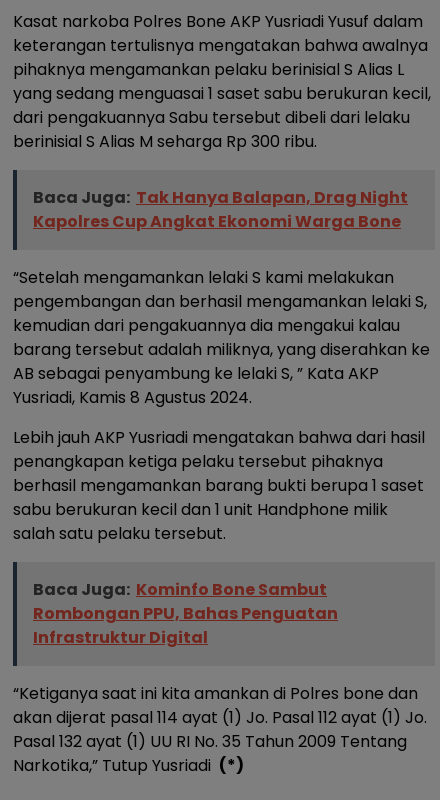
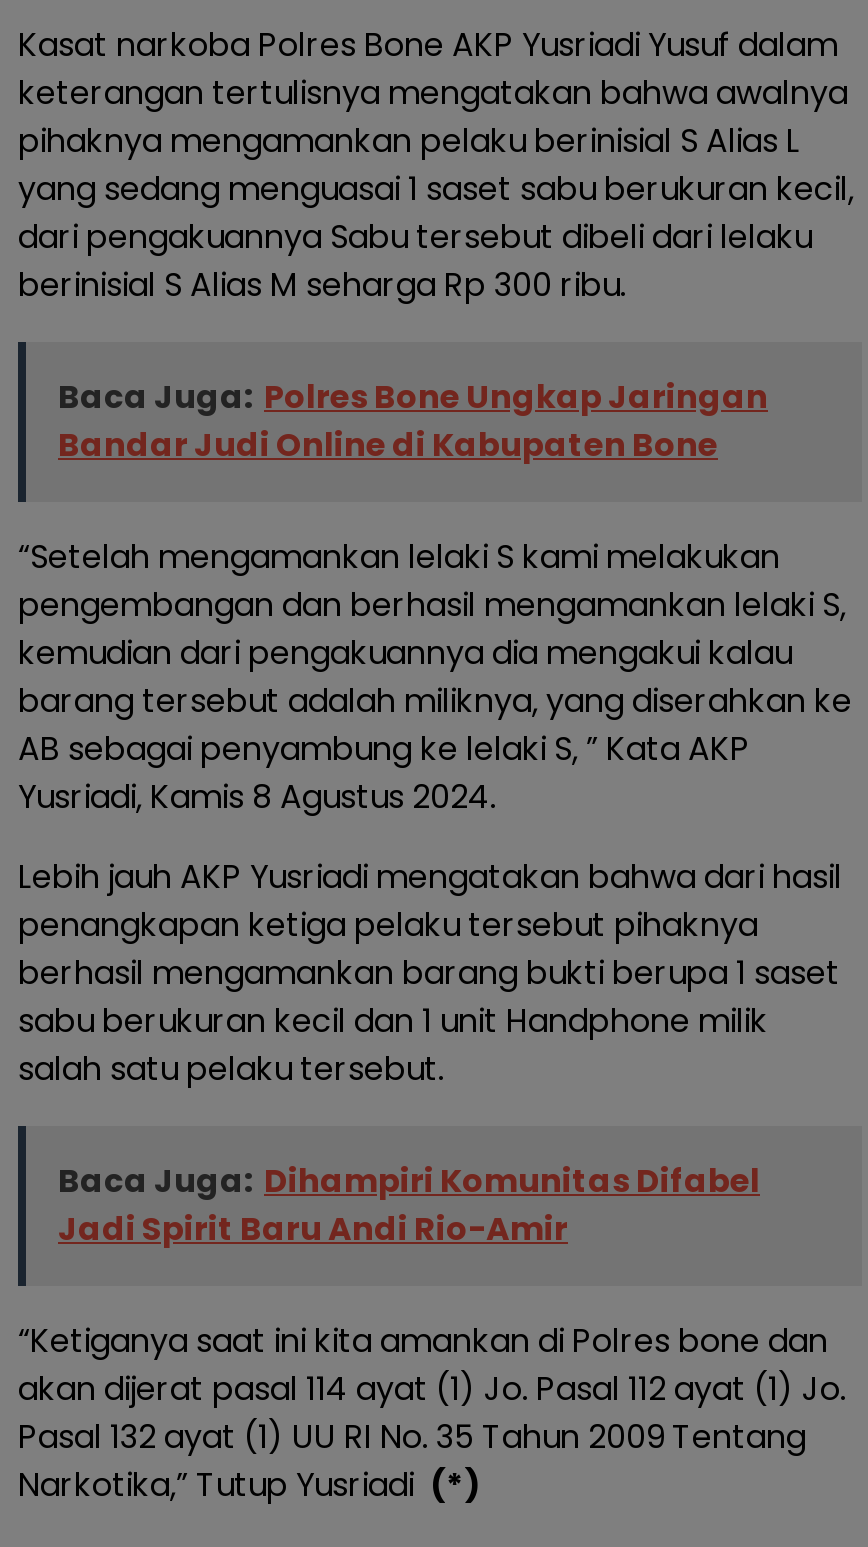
- Baca Juga: Tak Hanya Balapan, Drag Night
- Kapolres Cup Angkat Ekonomi Warga Bone
+ Baca Juga: Polres Bone Ungkap Jaringan
+ Bandar Judi Online di Kabupaten Bone

- Baca Juga: Kominfo Bone Sambut
- Rombongan PPU, Bahas Penguatan
- Infrastruktur Digital
+ Baca Juga: Dihampiri Komunitas Difabel
+ Jadi Spirit Baru Andi Rio-Amir
